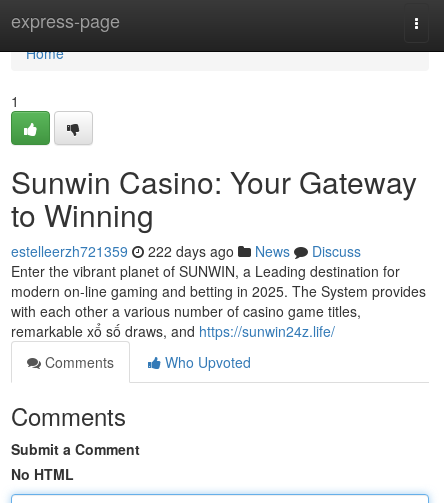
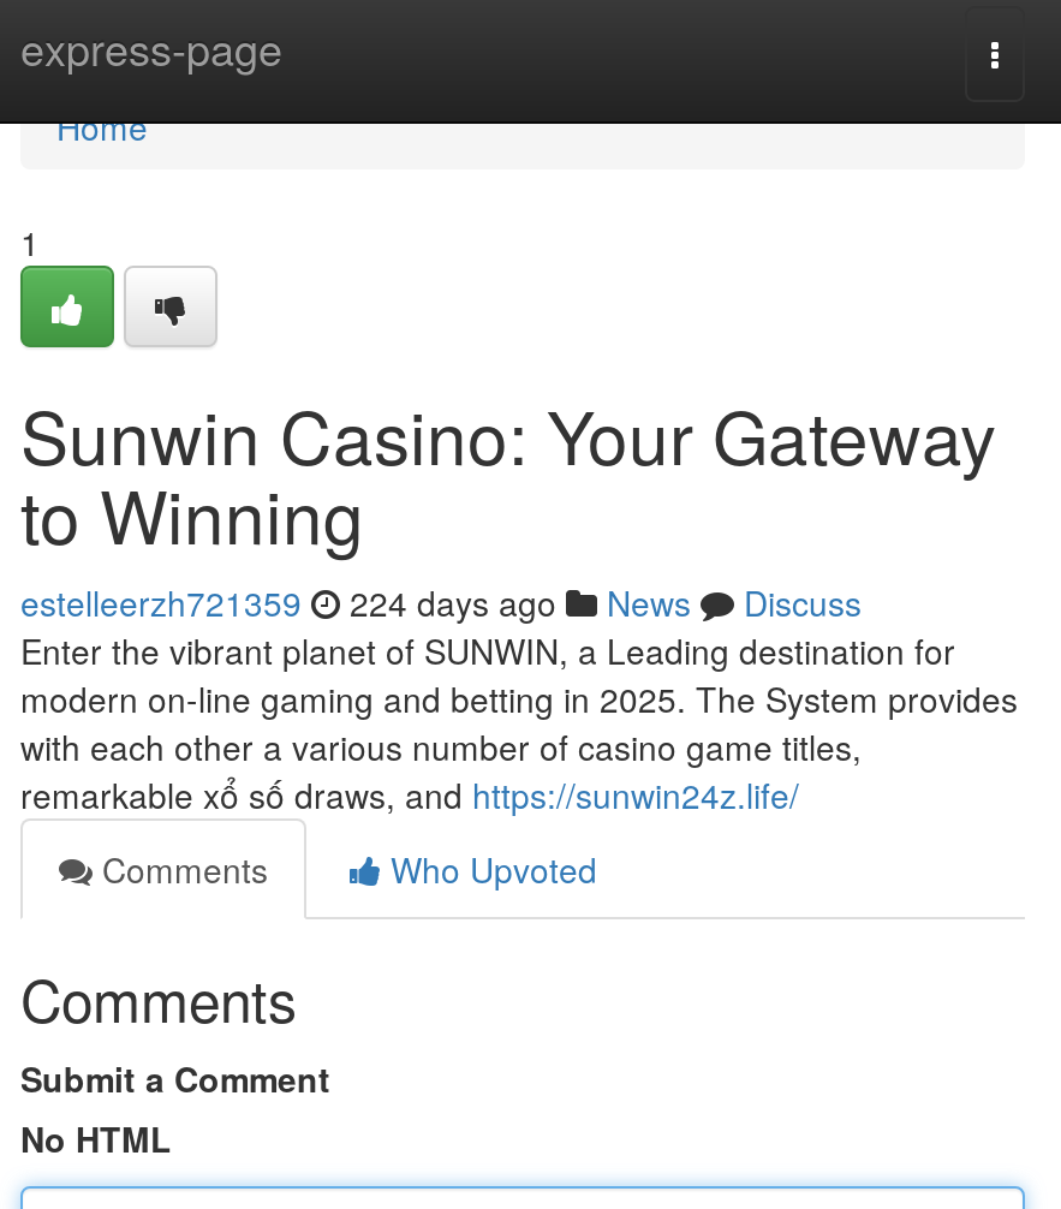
- estelleerzh721359 222 days ago News Discuss
+ estelleerzh721359 224 days ago News Discuss
